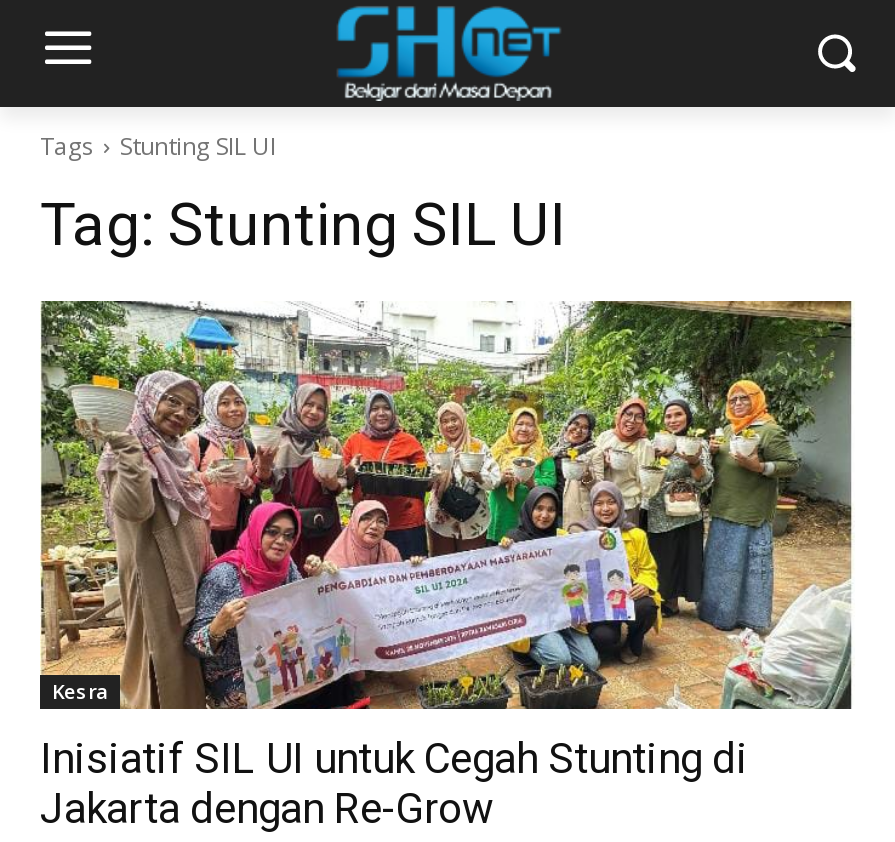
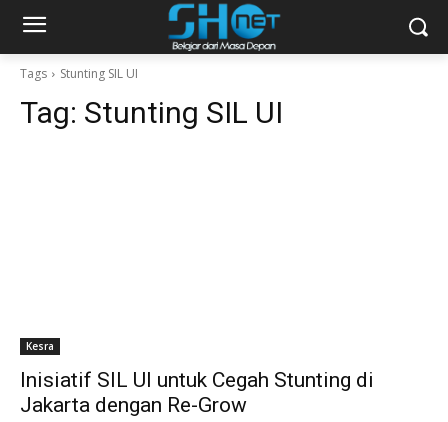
- [image]
